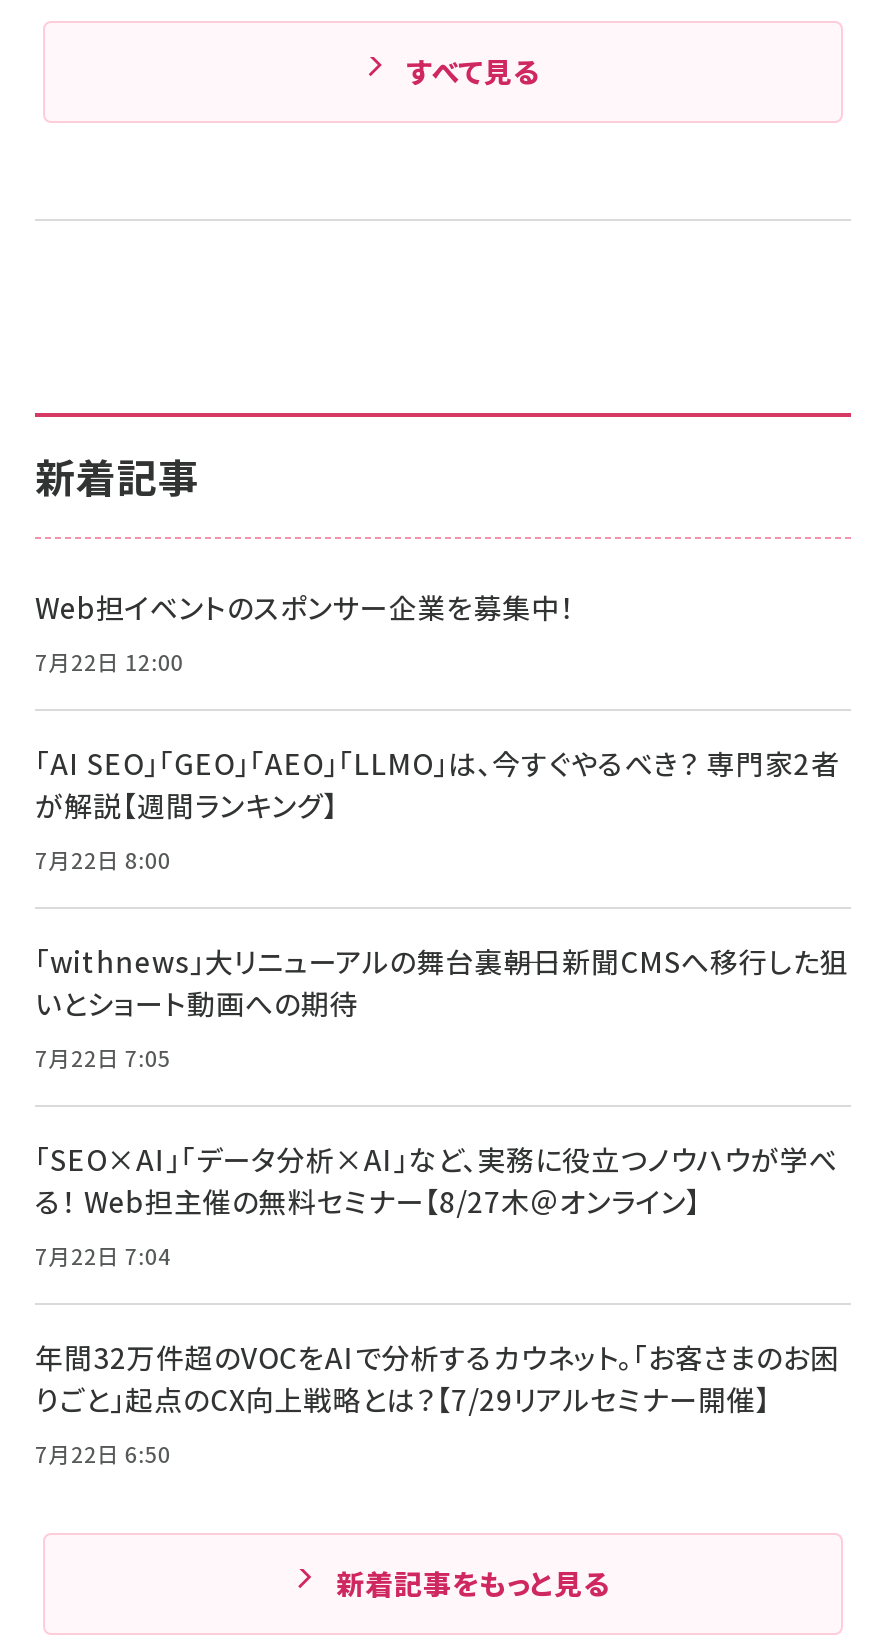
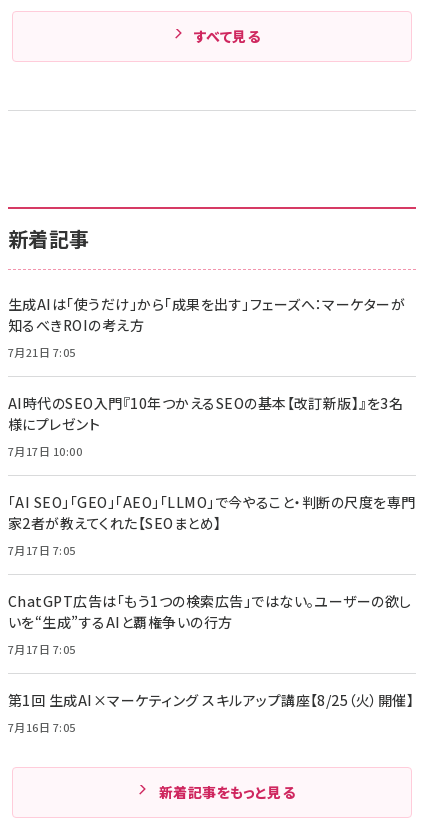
- Web担イベントのスポンサー企業を募集中！
- 7月22日 12:00
+ 生成AIは「使うだけ」から「成果を出す」フェーズへ：マーケターが
+ 知るべきROIの考え方
+ 7月21日 7:05

- 「AI SEO」「GEO」「AEO」「LLMO」は、今すぐやるべき？ 専門家2者
- が解説【週間ランキング】
- 7月22日 8:00
+ AI時代のSEO入門『10年つかえるSEOの基本【改訂新版】』を3名
+ 様にプレゼント
+ 7月17日 10:00

- 「withnews」大リニューアルの舞台裏――朝日新聞CMSへ移行した狙
- いとショート動画への期待
- 7月22日 7:05
+ 「AI SEO」「GEO」「AEO」「LLMO」で今やること・判断の尺度を専門
+ 家2者が教えてくれた【SEOまとめ】
+ 7月17日 7:05

- 「SEO×AI」「データ分析×AI」など、実務に役立つノウハウが学べ
- る！ Web担主催の無料セミナー【8/27木＠オンライン】
- 7月22日 7:04
+ ChatGPT広告は「もう1つの検索広告」ではない。ユーザーの欲し
+ いを“生成”するAIと覇権争いの行方
+ 7月17日 7:05

- 年間32万件超のVOCをAIで分析するカウネット。「お客さまのお困
- りごと」起点のCX向上戦略とは？【7/29リアルセミナー開催】
- 7月22日 6:50
+ 第1回 生成AI×マーケティング スキルアップ講座【8/25（火）開催】
+ 7月16日 7:05
